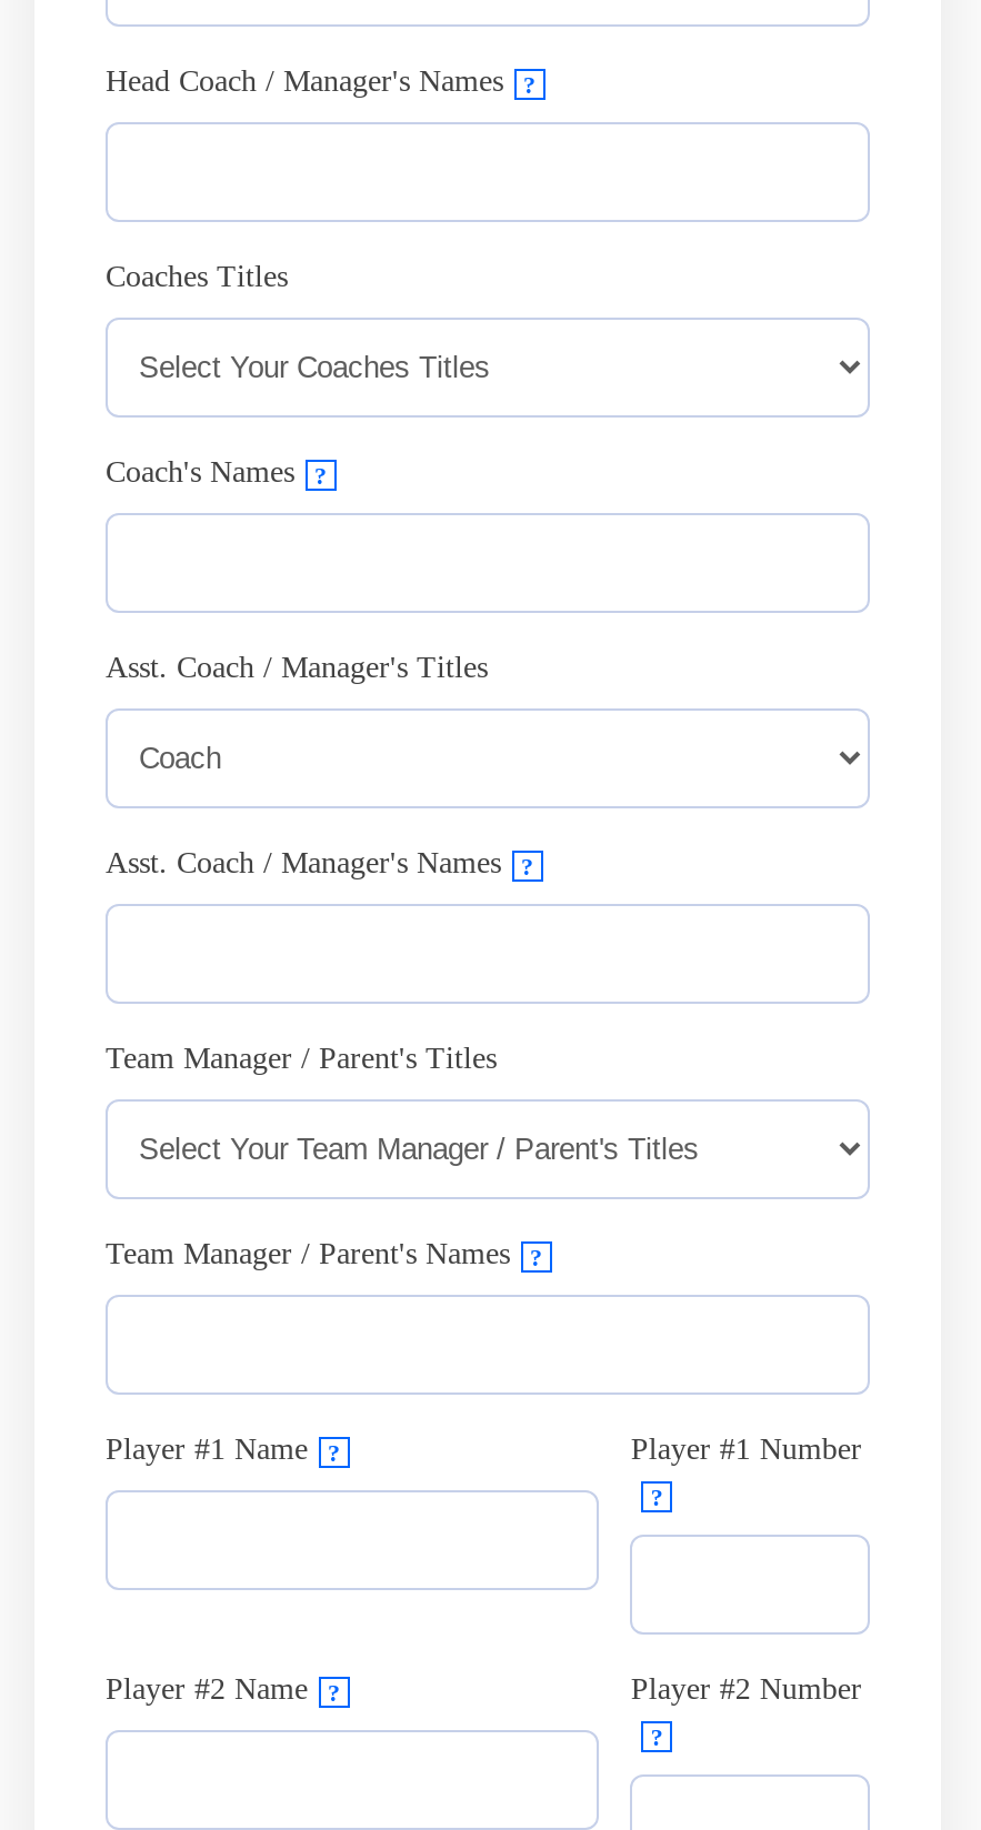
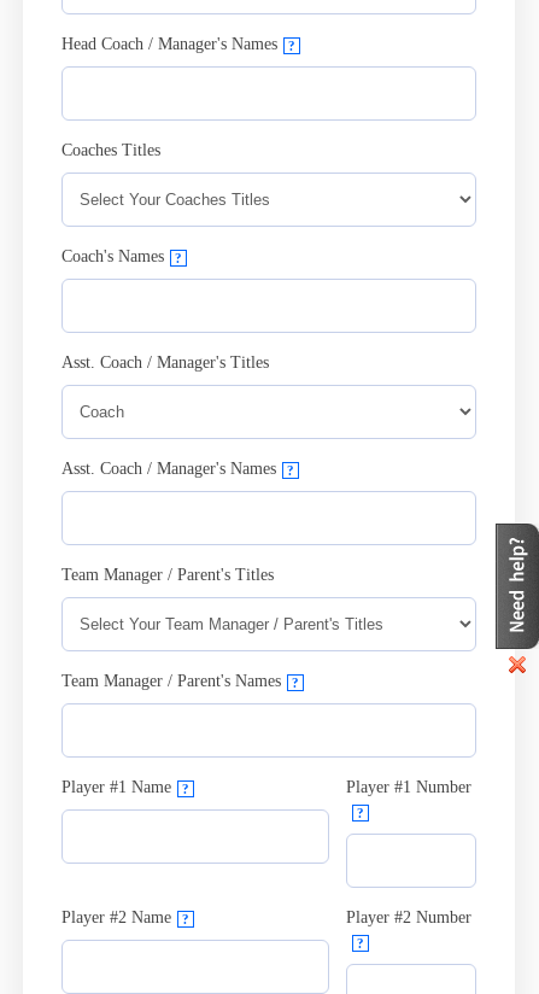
+ [image]
